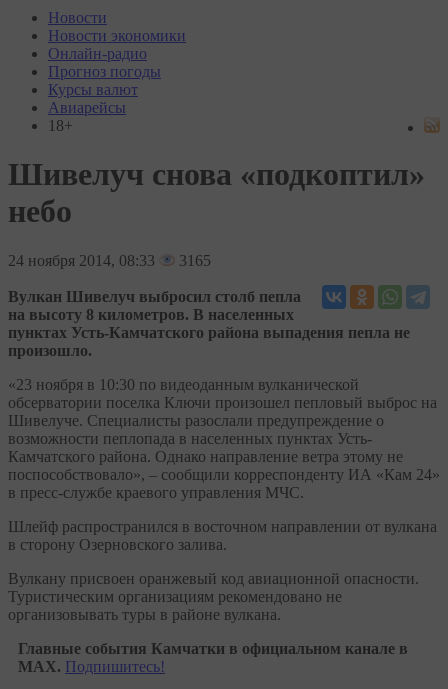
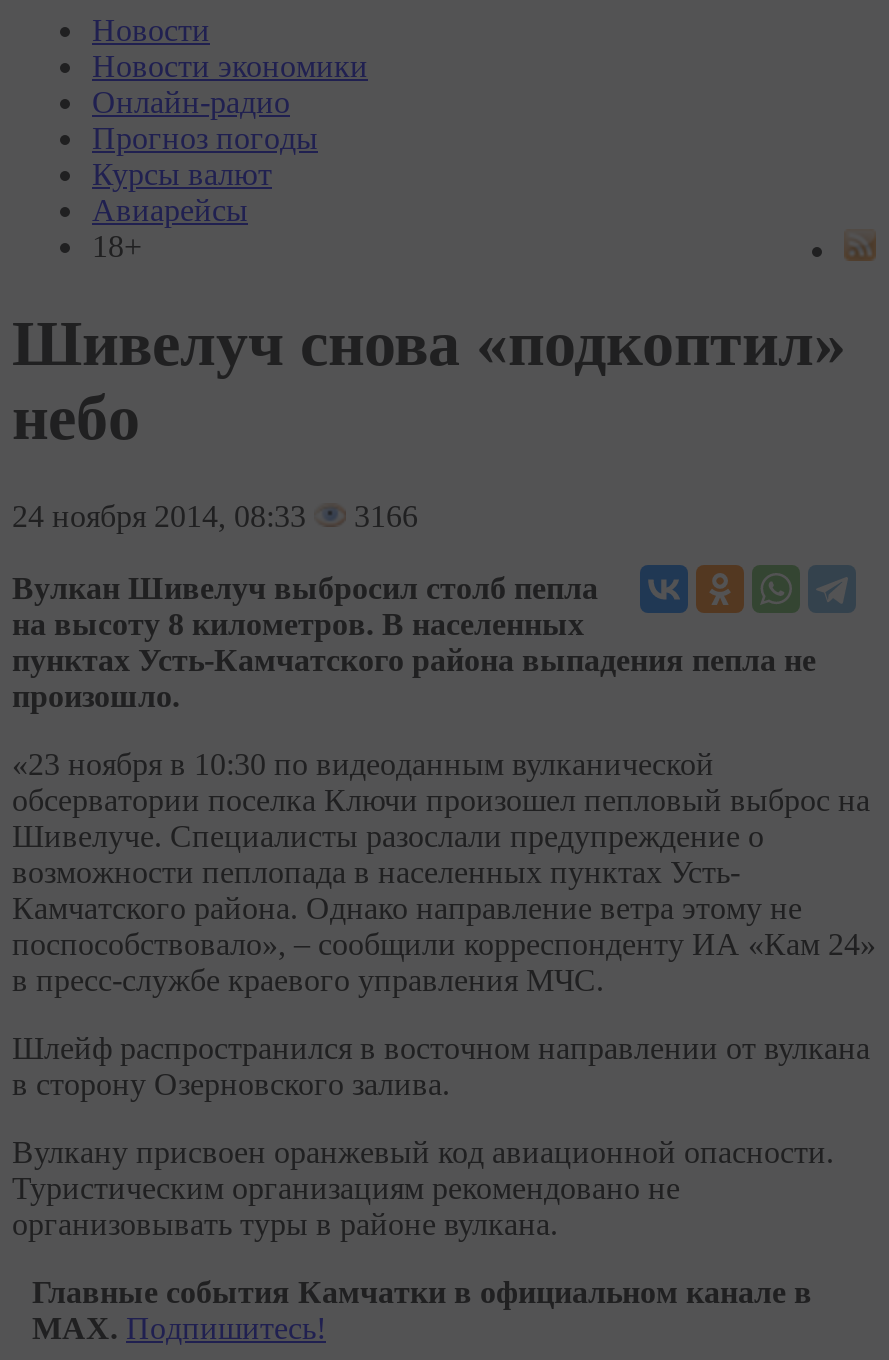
- 24 ноября 2014, 08:33 3165
+ 24 ноября 2014, 08:33 3166
